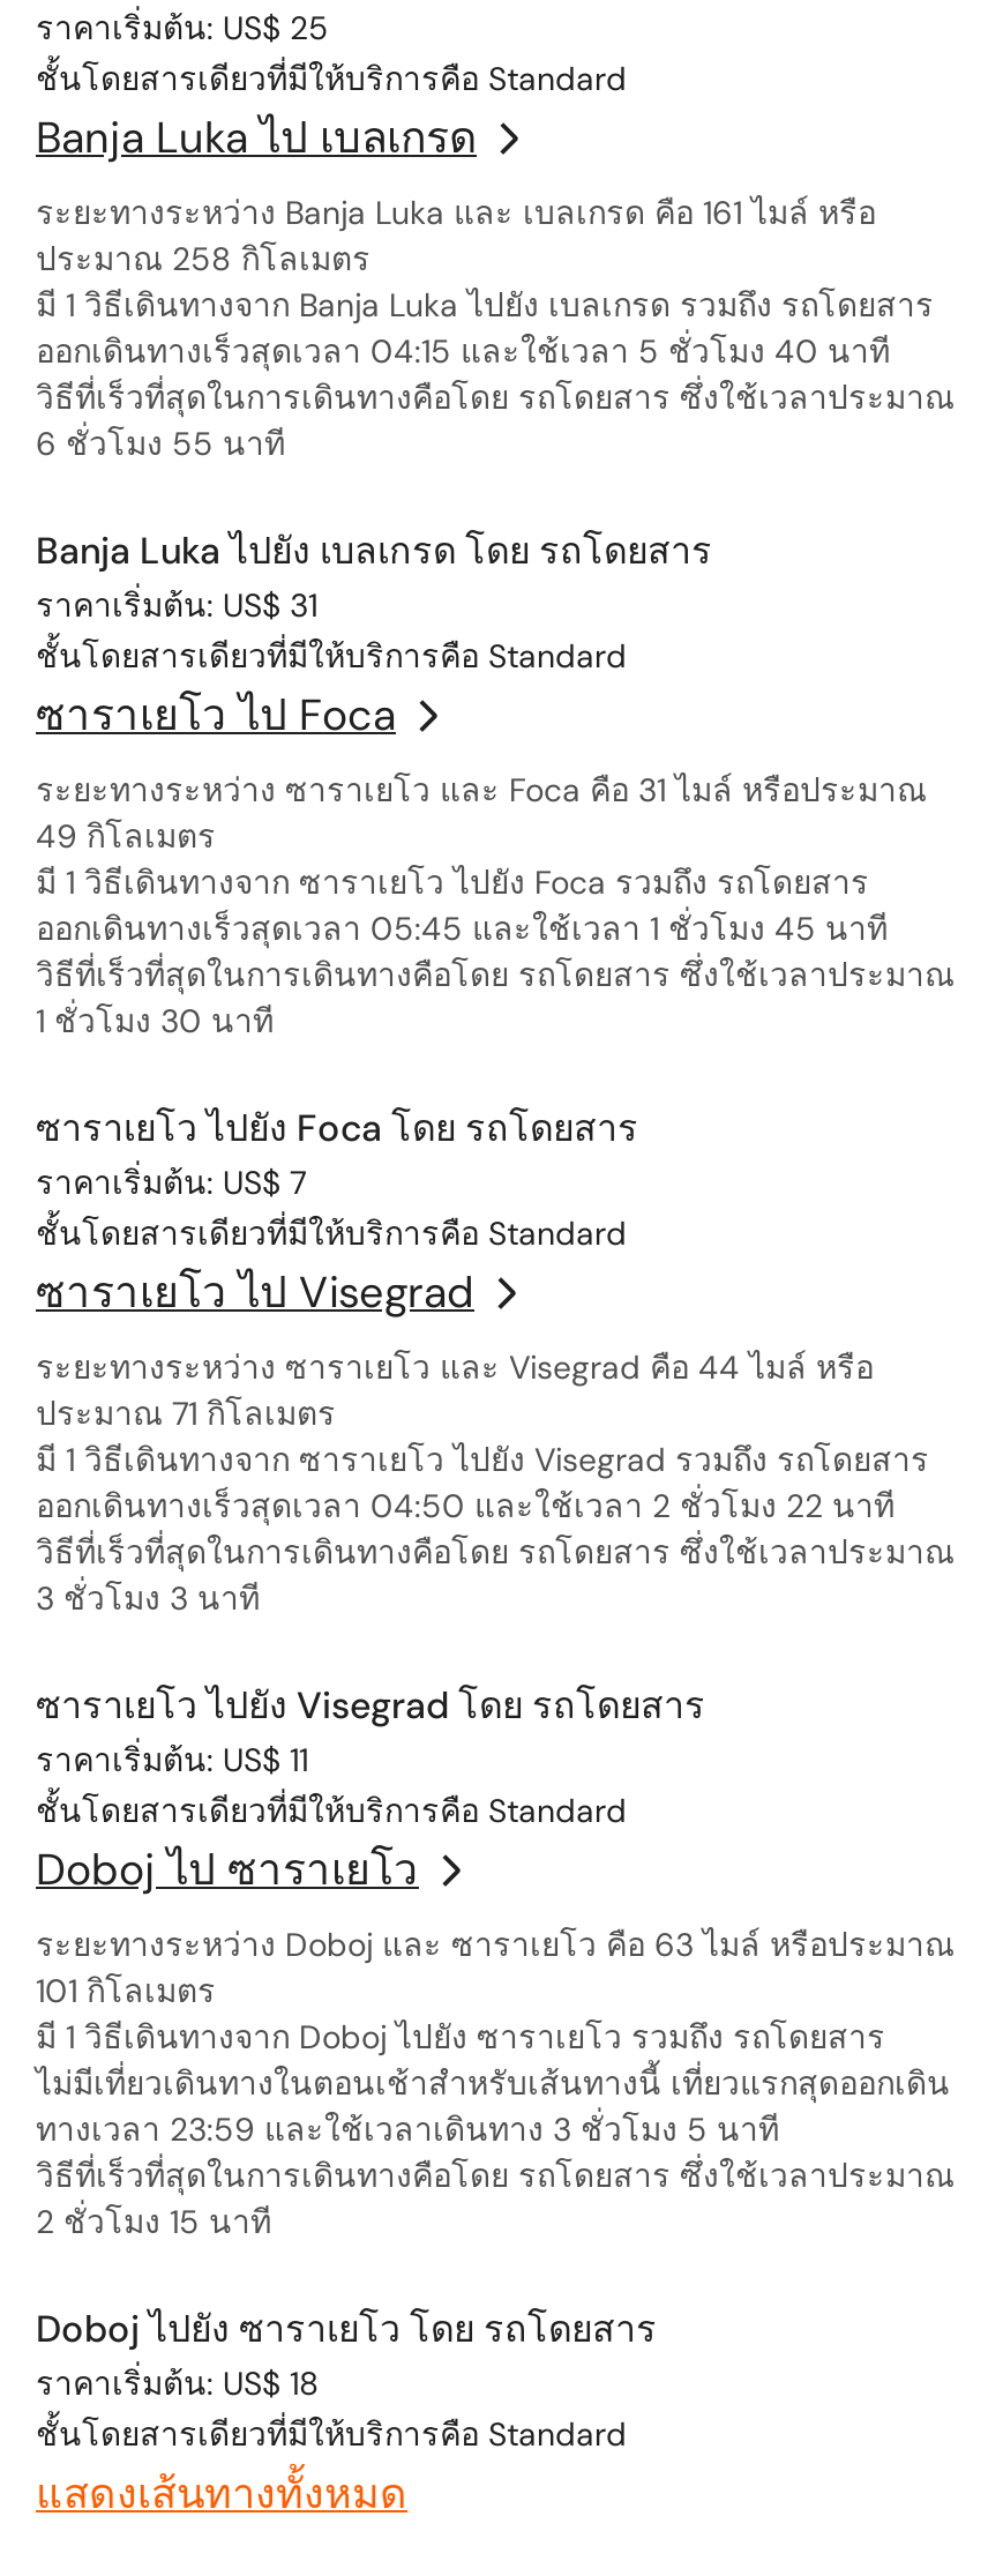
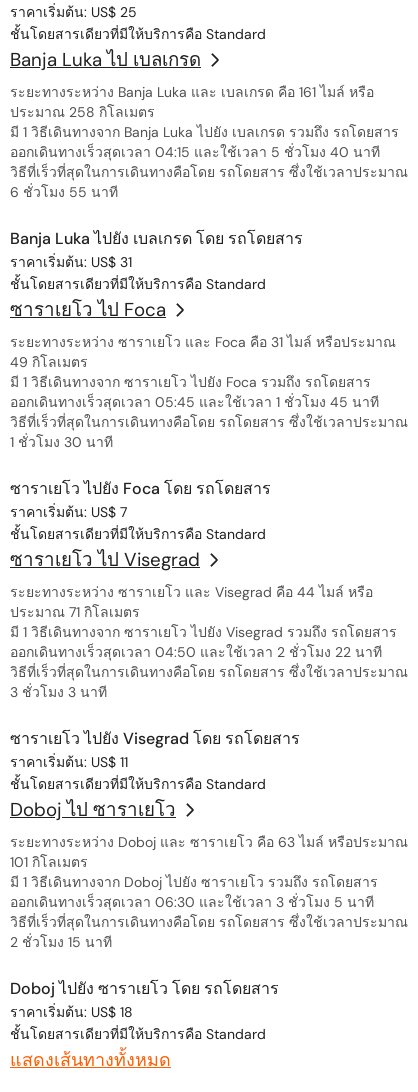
- ไม่มีเที่ยวเดินทางในตอนเช้าสำหรับเส้นทางนี้ เที่ยวแรกสุดออกเดิน
- ทางเวลา 23:59 และใช้เวลาเดินทาง 3 ชั่วโมง 5 นาที
+ ออกเดินทางเร็วสุดเวลา 06:30 และใช้เวลา 3 ชั่วโมง 5 นาที
